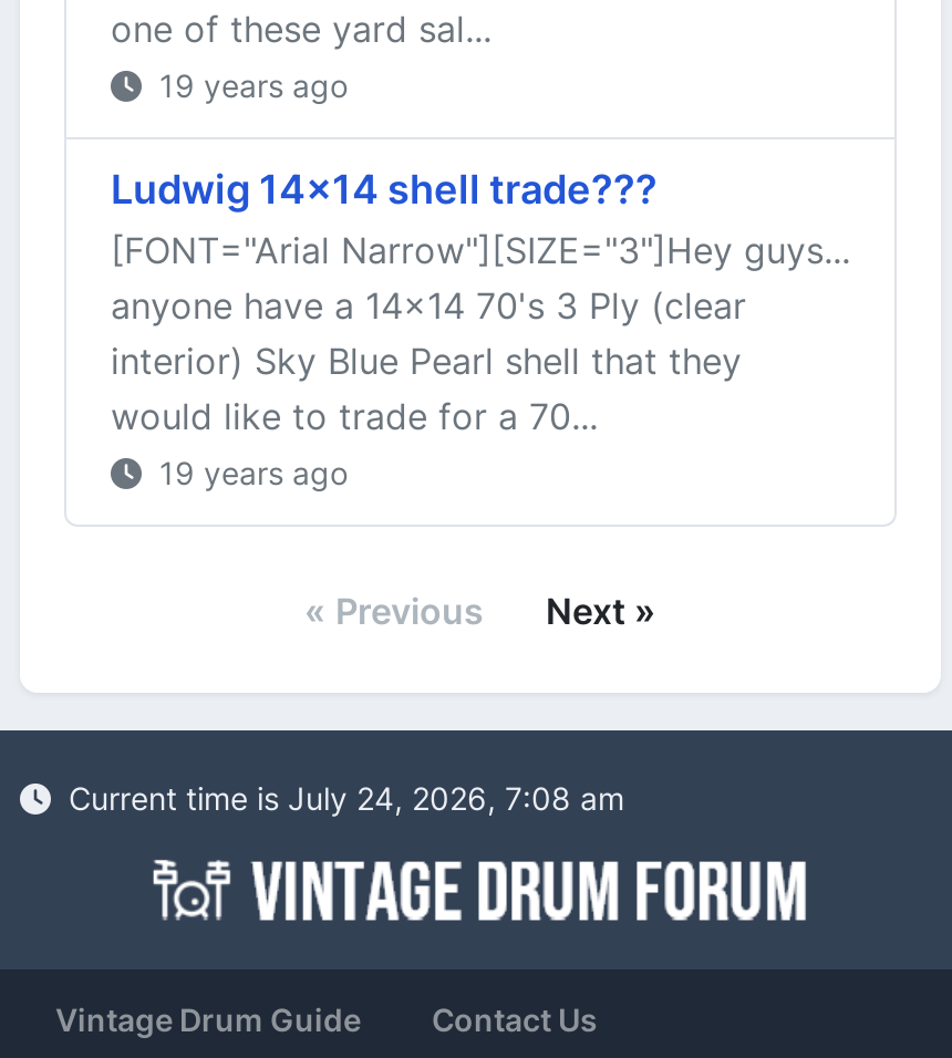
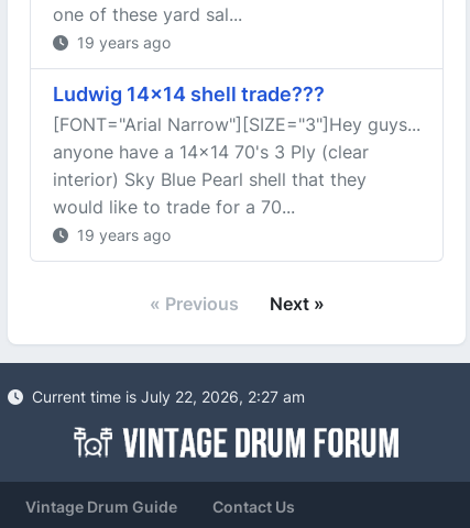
- Current time is July 24, 2026, 7:08 am
+ Current time is July 22, 2026, 2:27 am
